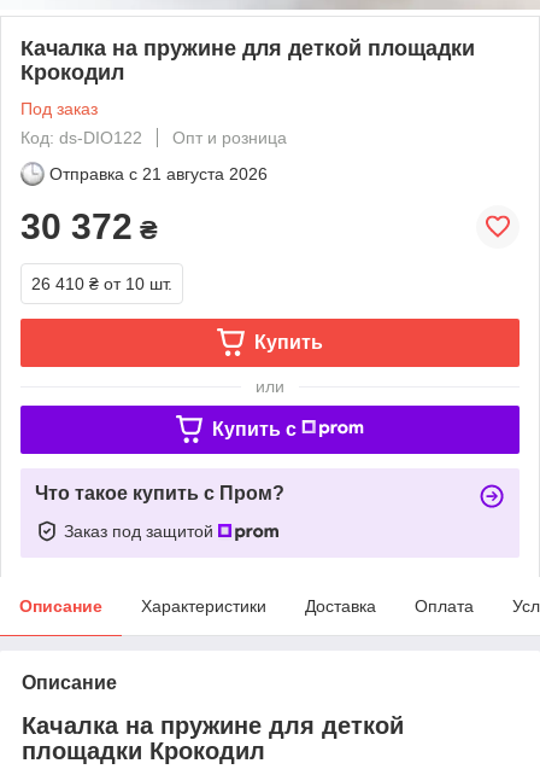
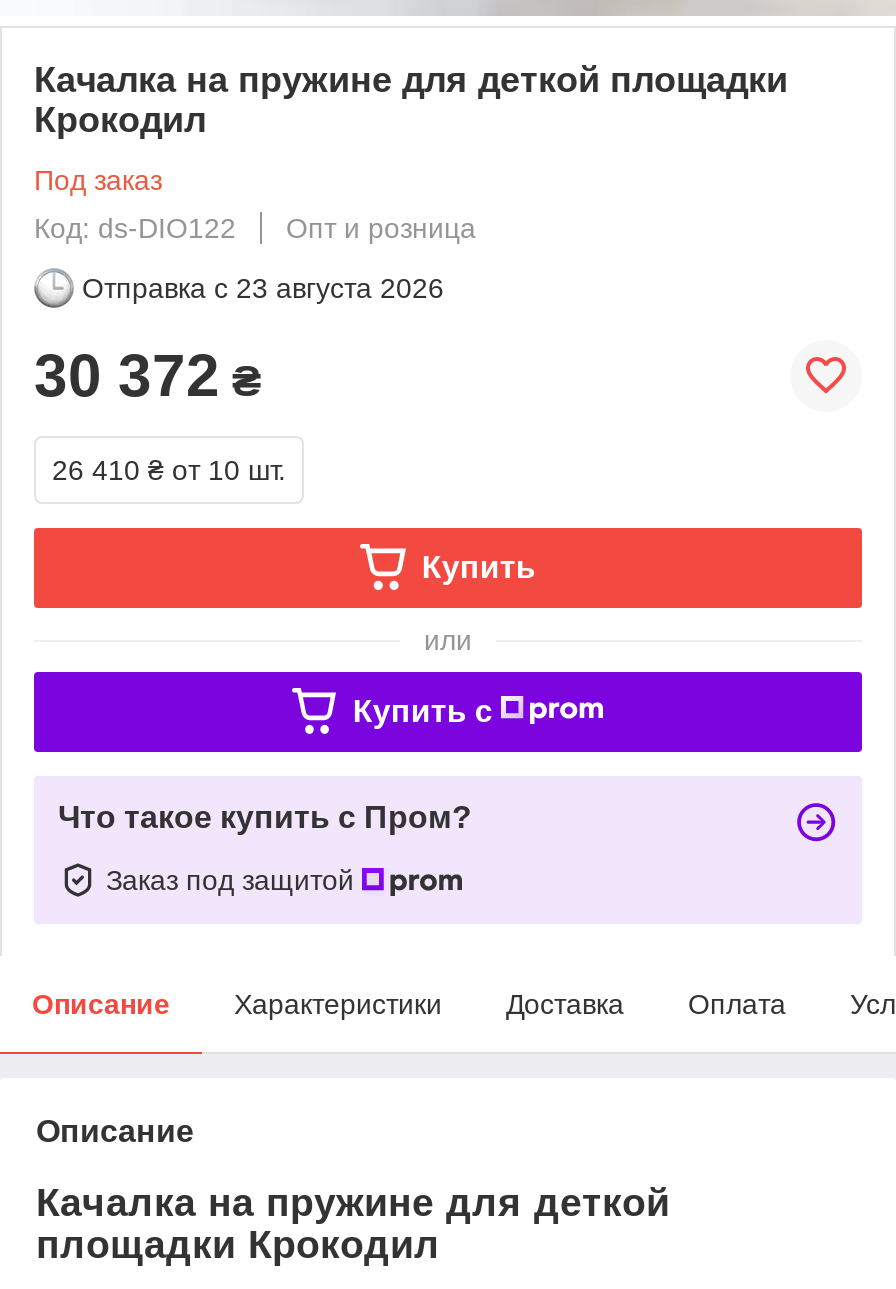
- Отправка с 21 августа 2026
+ Отправка с 23 августа 2026
